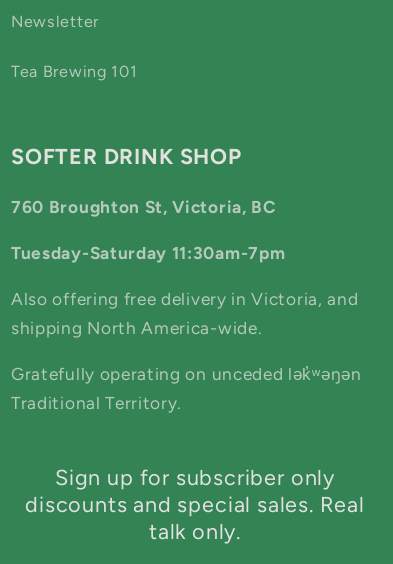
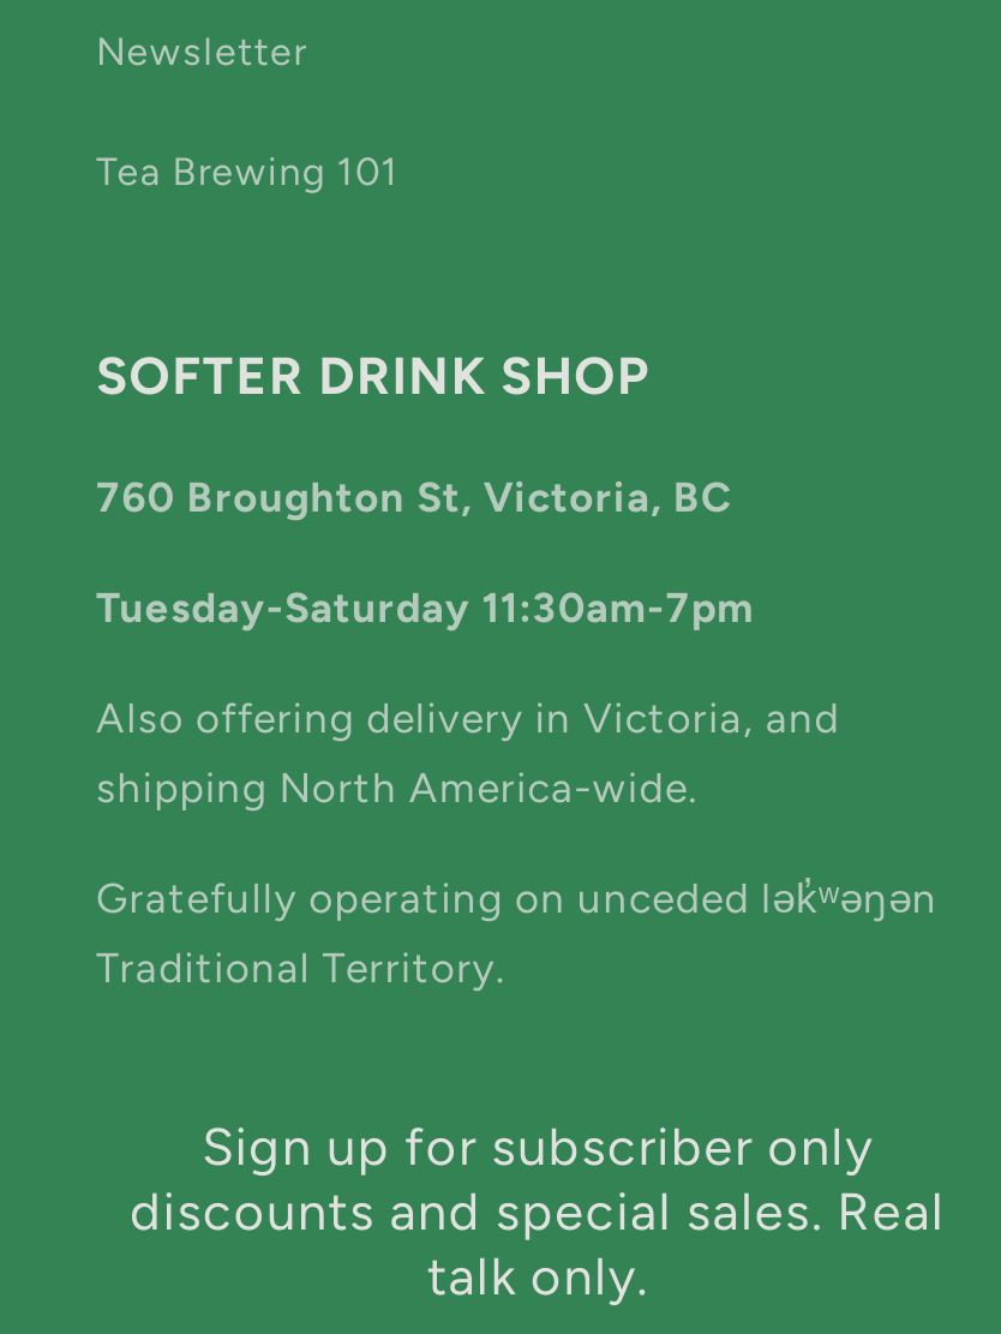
- Also offering free delivery in Victoria, and
+ Also offering delivery in Victoria, and
